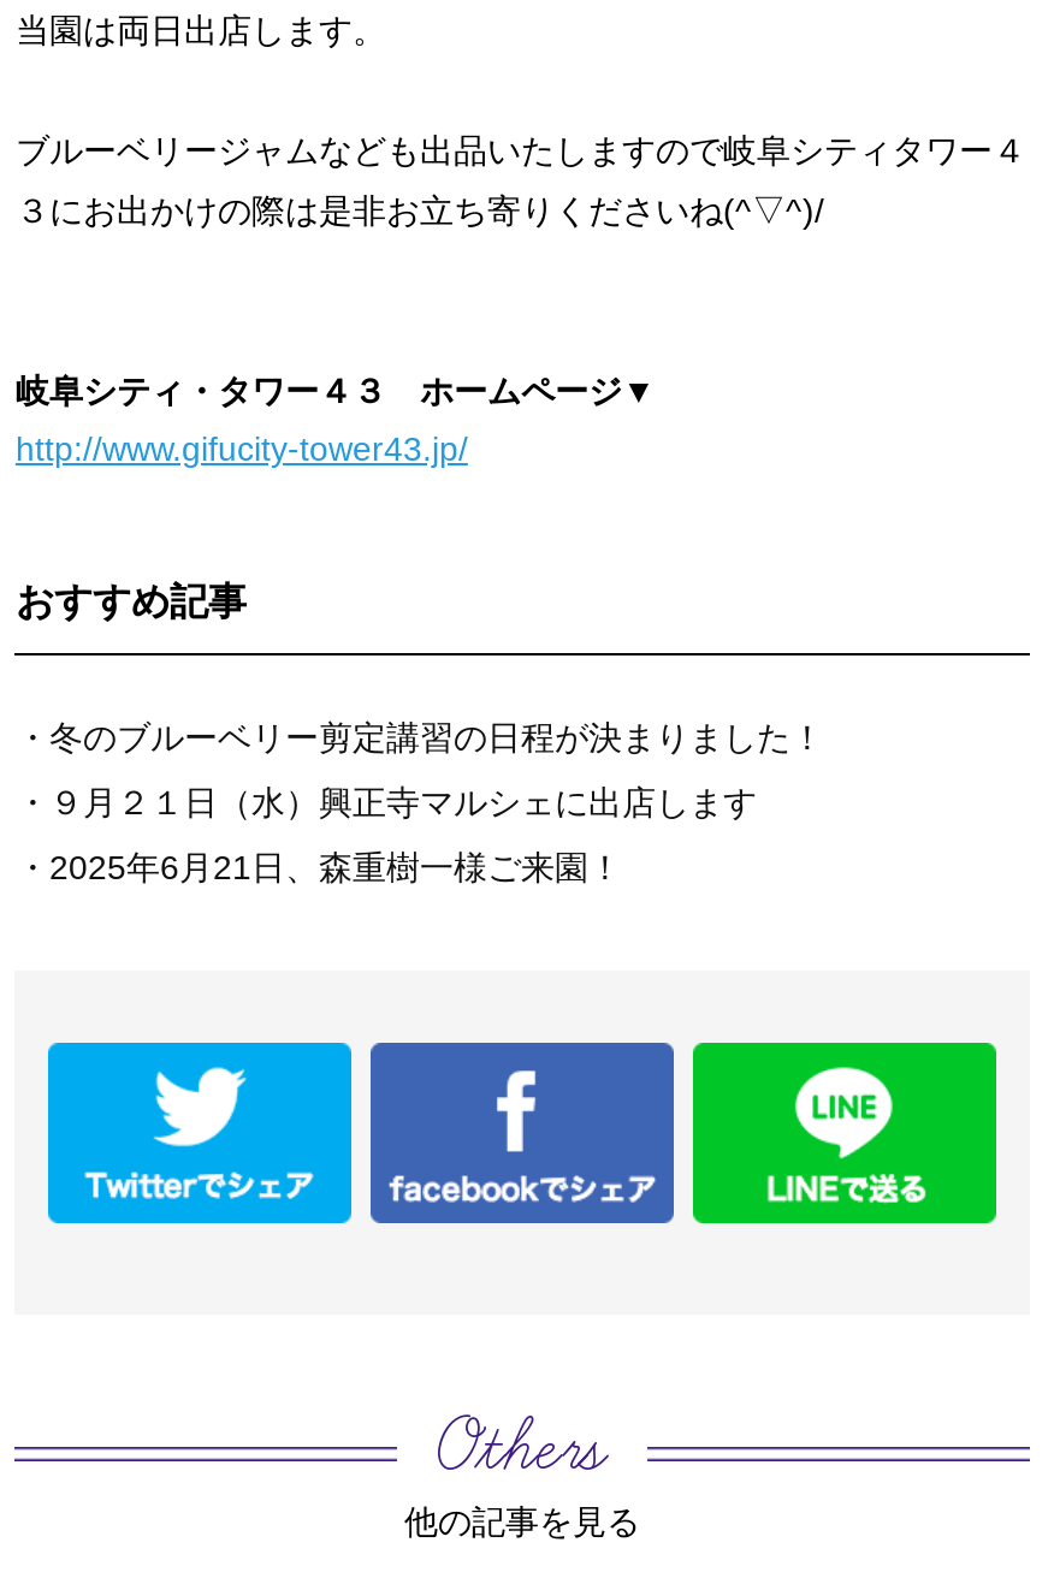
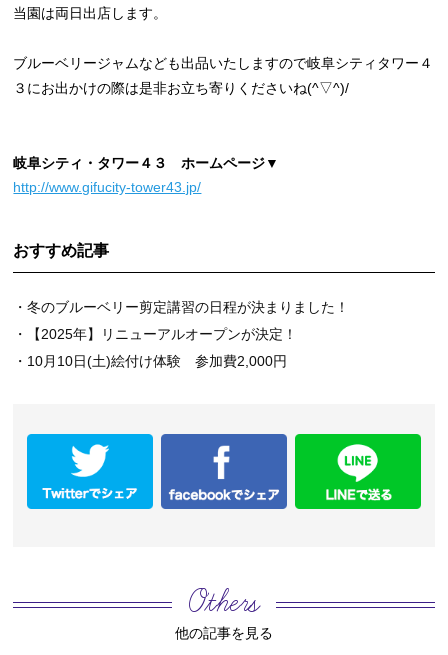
- ・９月２１日（水）興正寺マルシェに出店します
+ ・【2025年】リニューアルオープンが決定！

- ・2025年6月21日、森重樹一様ご来園！
+ ・10月10日(土)絵付け体験 参加費2,000円
